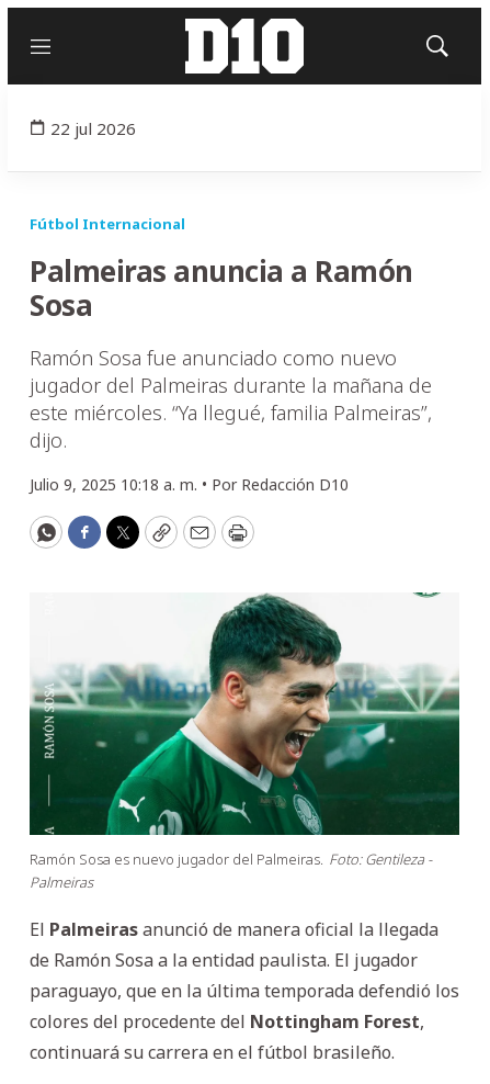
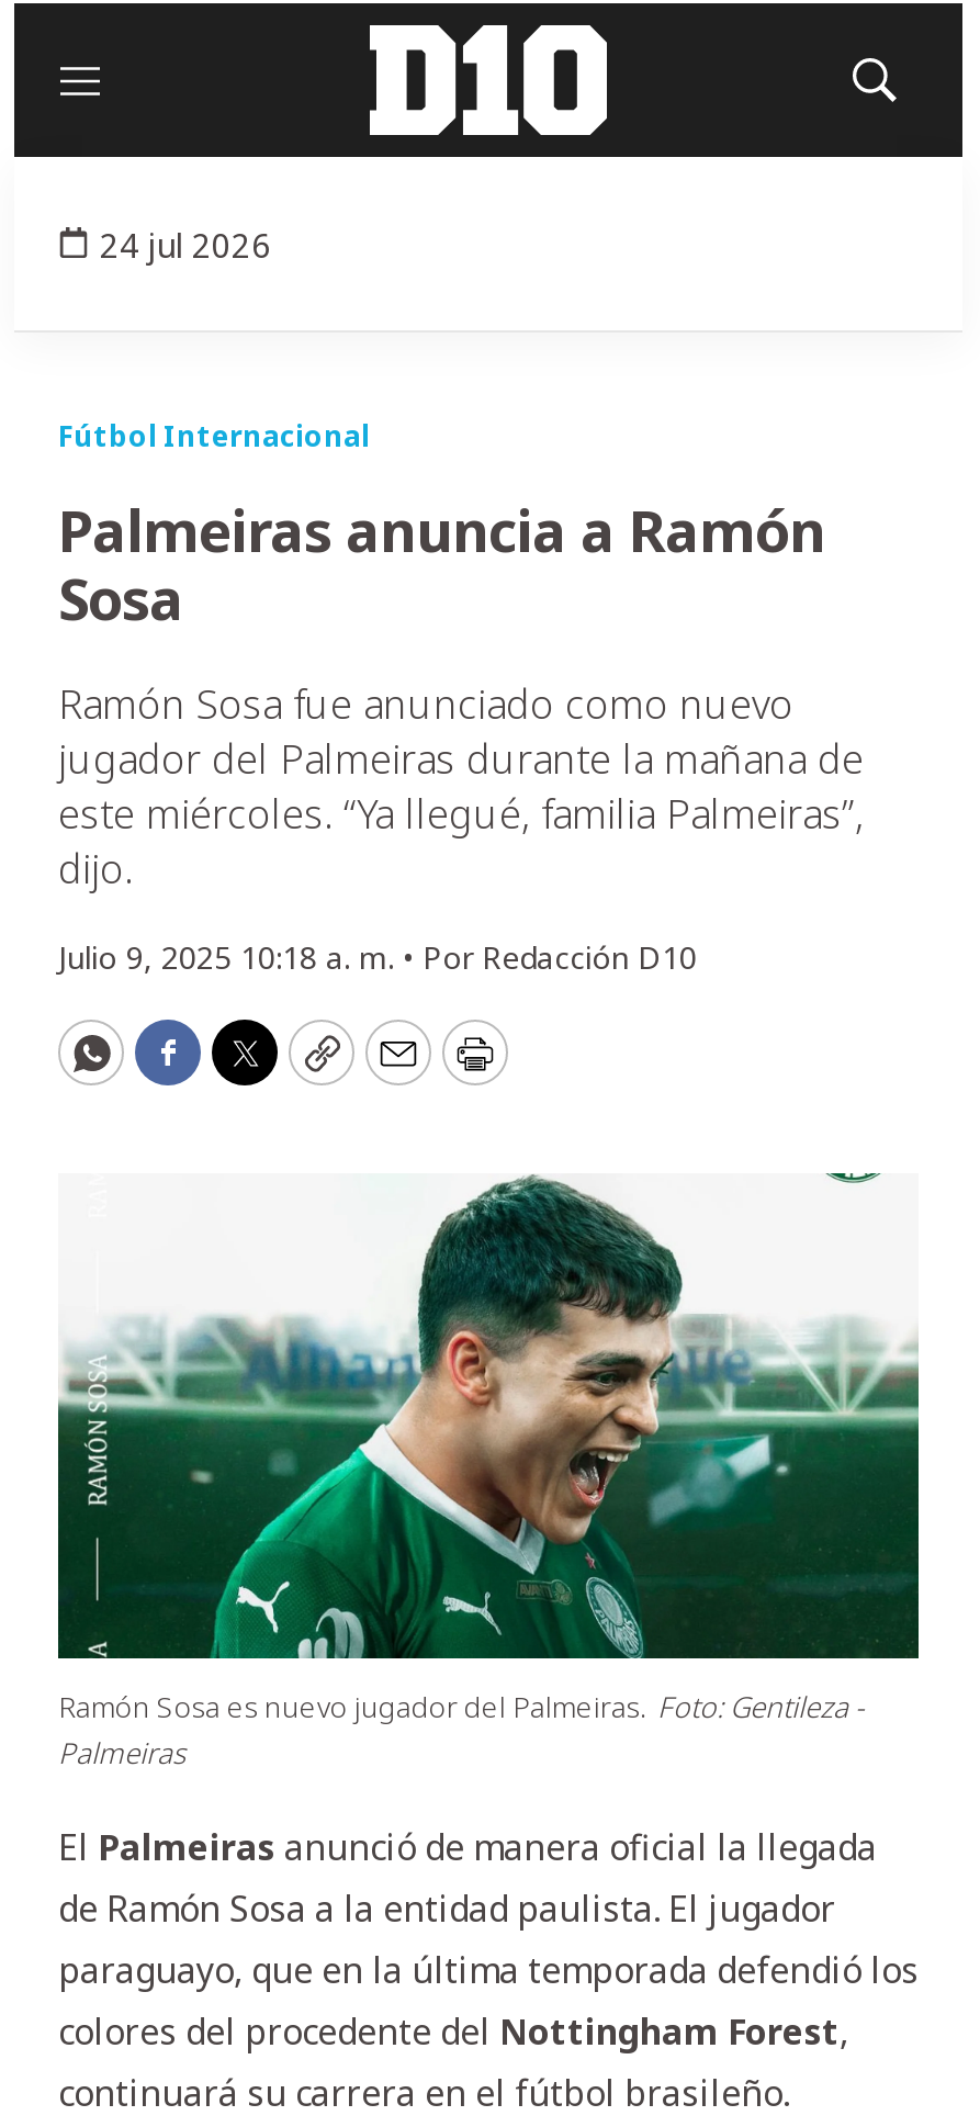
- 22 jul 2026
+ 24 jul 2026
